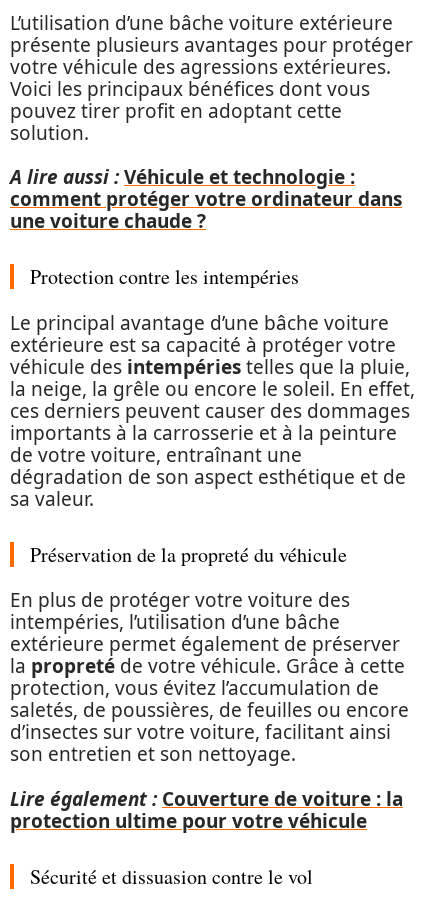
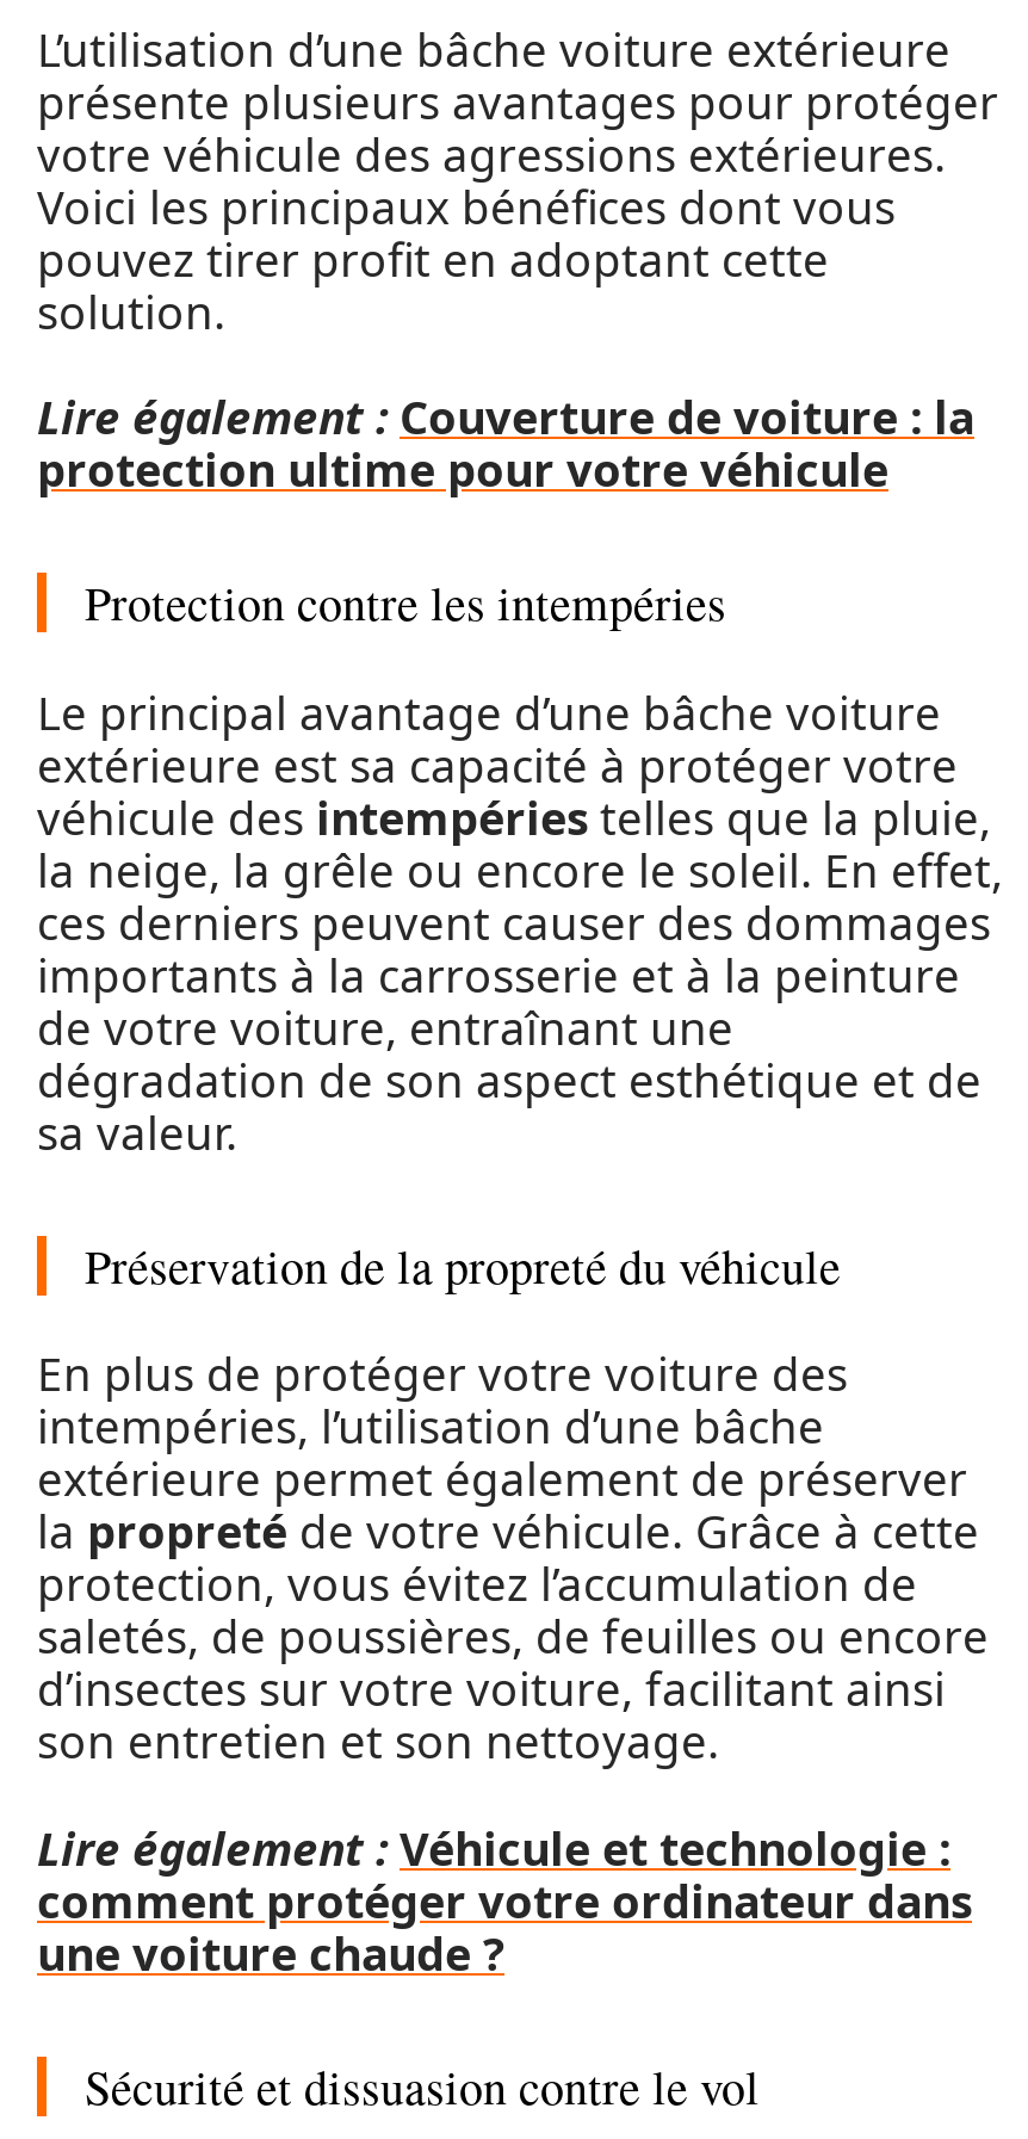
- A lire aussi : Véhicule et technologie :

moved down: comment protéger votre ordinateur dans | une voiture chaude ?

moved up: Protection contre les intempéries | Le principal avantage d’une bâche voiture | extérieure est sa capacité à protéger votre | ... | d’insectes sur votre voiture, facilitant ainsi | son entretien et son nettoyage.

+ Lire également : Véhicule et technologie :

moved up: Lire également : Couverture de voiture : la | protection ultime pour votre véhicule
